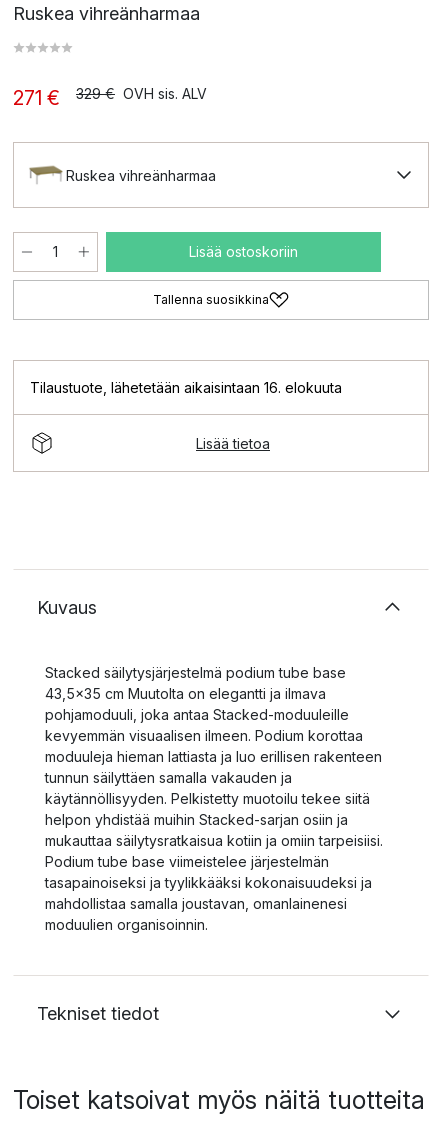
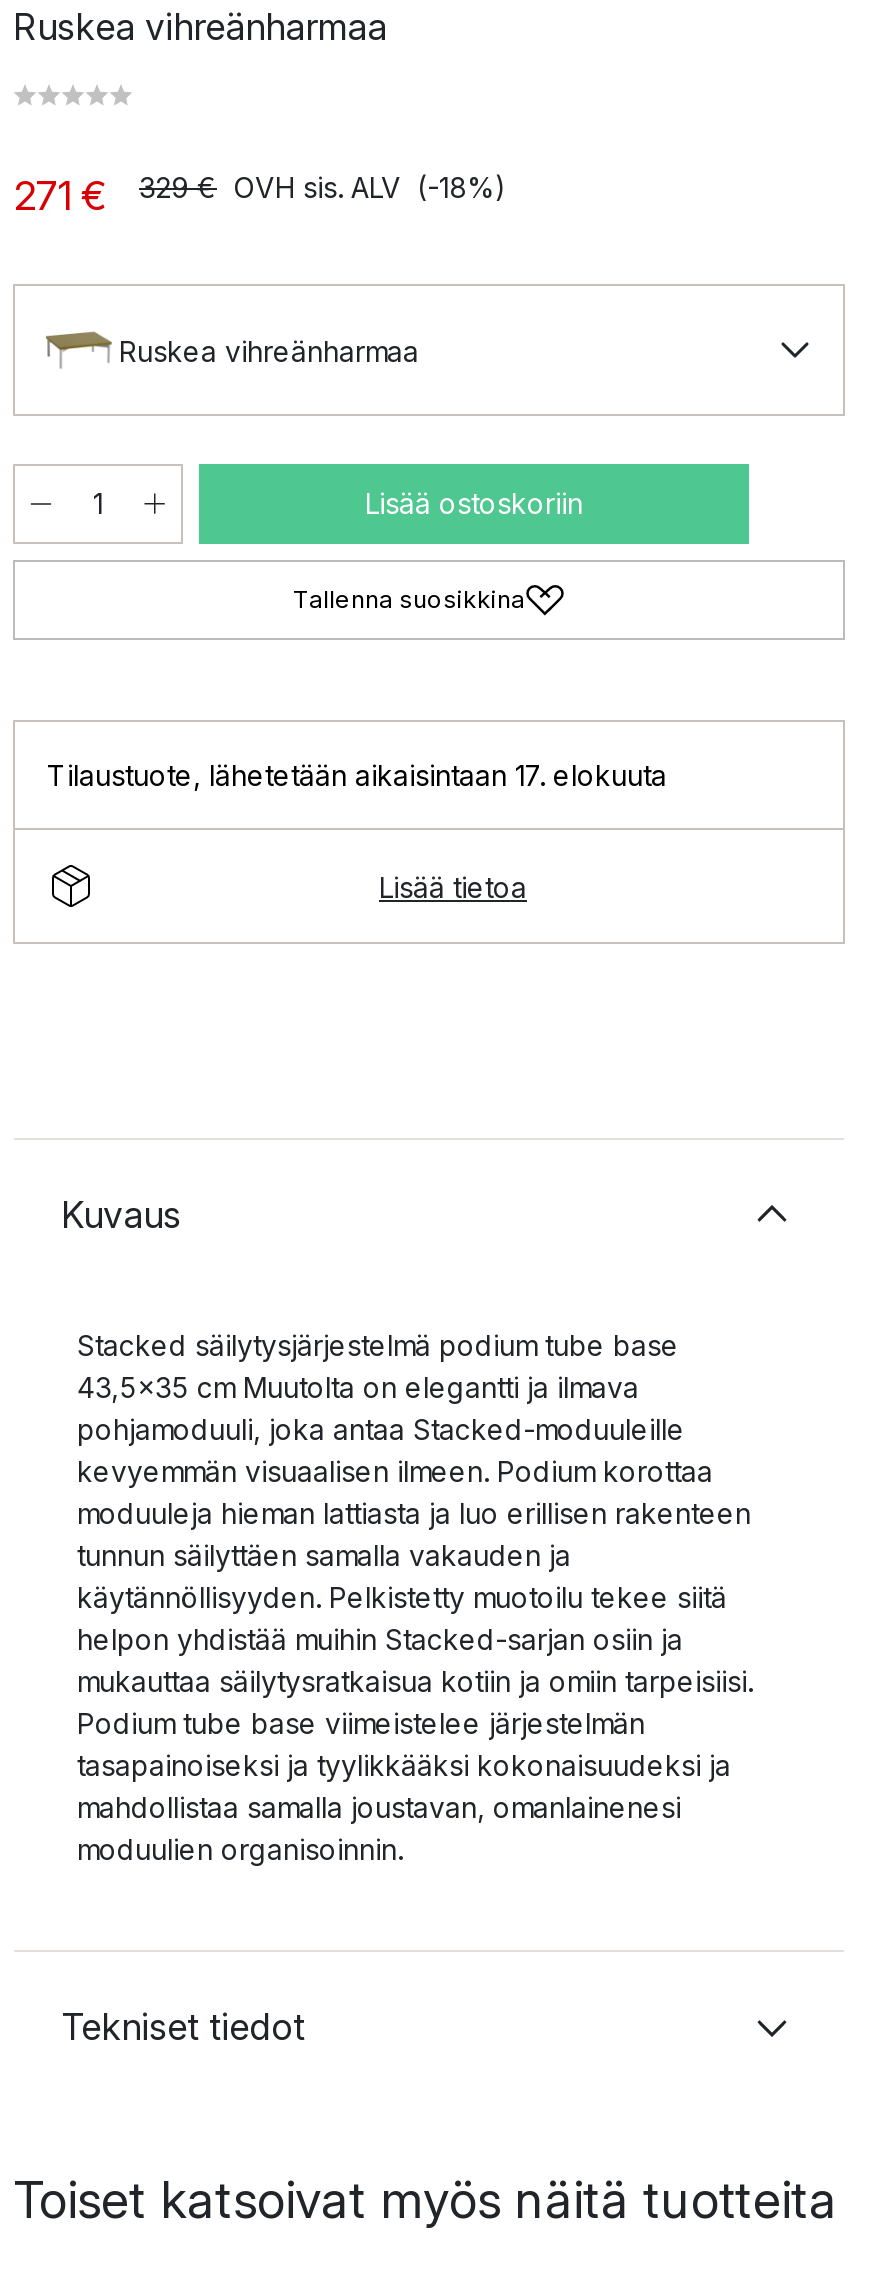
- 271 € 329 € OVH sis. ALV
+ 271 € 329 € OVH sis. ALV (-18%)

- Tilaustuote, lähetetään aikaisintaan 16. elokuuta
+ Tilaustuote, lähetetään aikaisintaan 17. elokuuta
